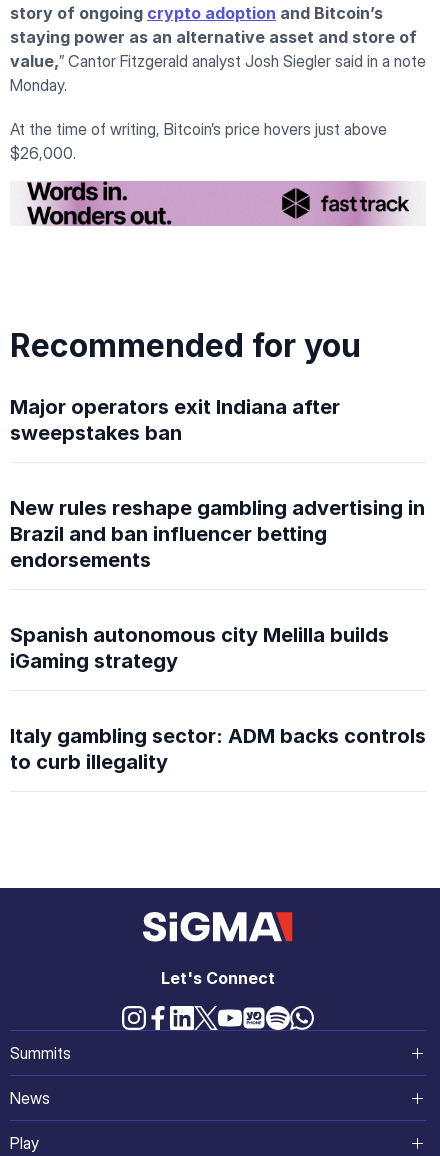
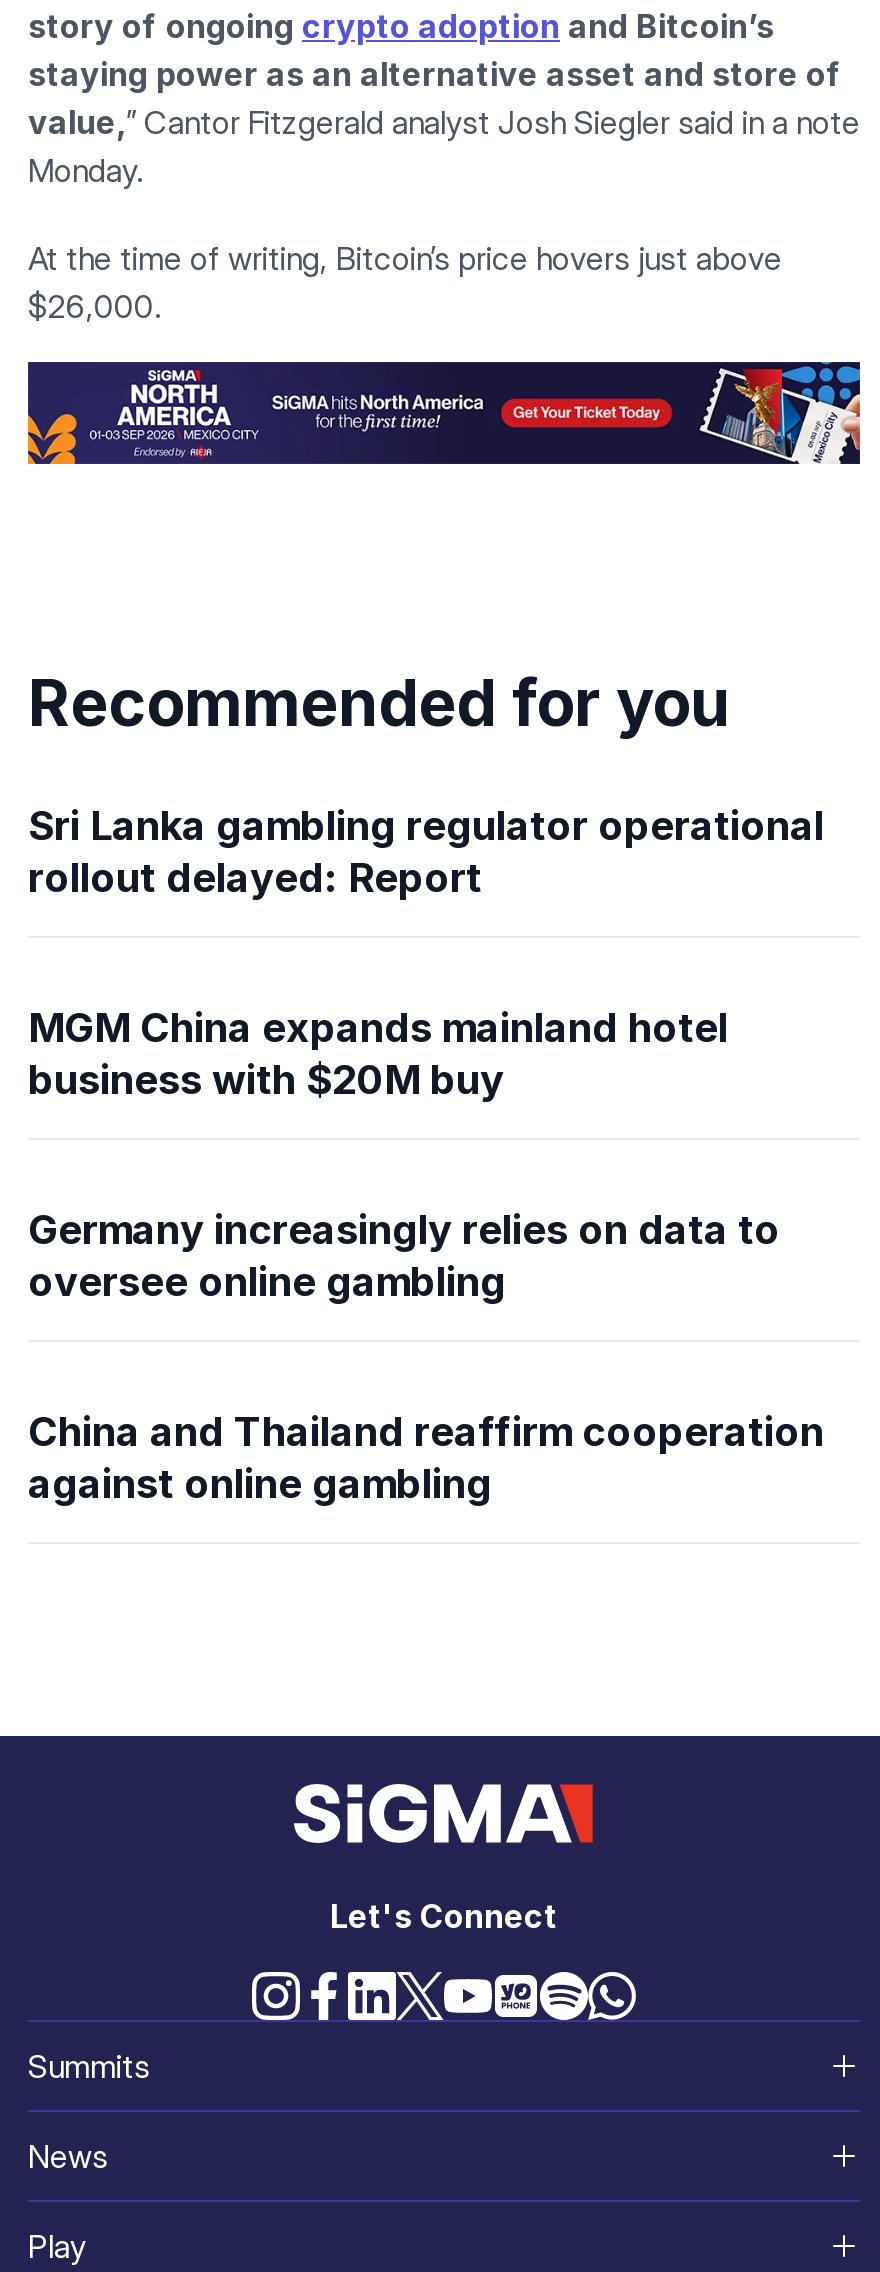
- [image]
+ [image]

- Major operators exit Indiana after
- sweepstakes ban
+ Sri Lanka gambling regulator operational
+ rollout delayed: Report

- New rules reshape gambling advertising in
- Brazil and ban influencer betting
- endorsements
+ MGM China expands mainland hotel
+ business with $20M buy

- Spanish autonomous city Melilla builds
- iGaming strategy
+ Germany increasingly relies on data to
+ oversee online gambling

- Italy gambling sector: ADM backs controls
- to curb illegality
+ China and Thailand reaffirm cooperation
+ against online gambling
